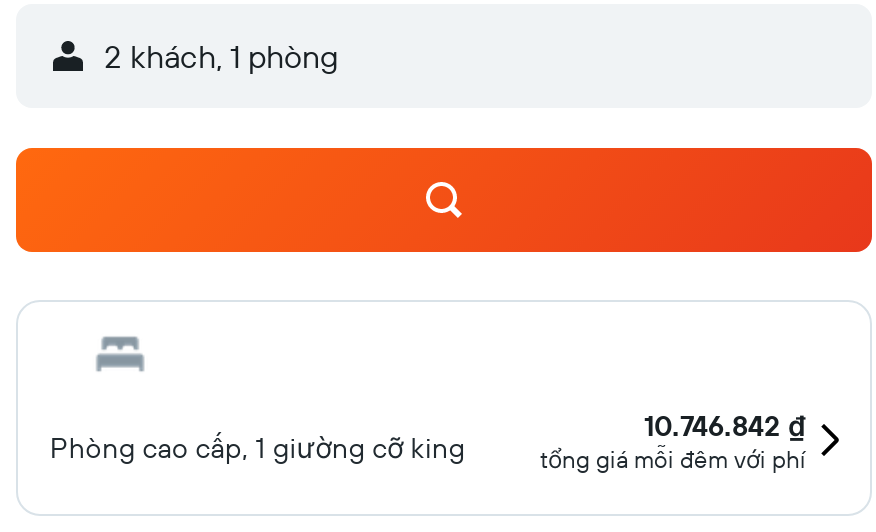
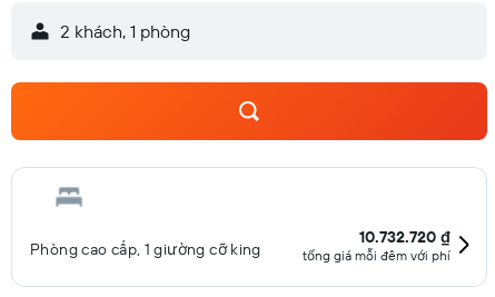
- 10.746.842 ₫
+ 10.732.720 ₫
